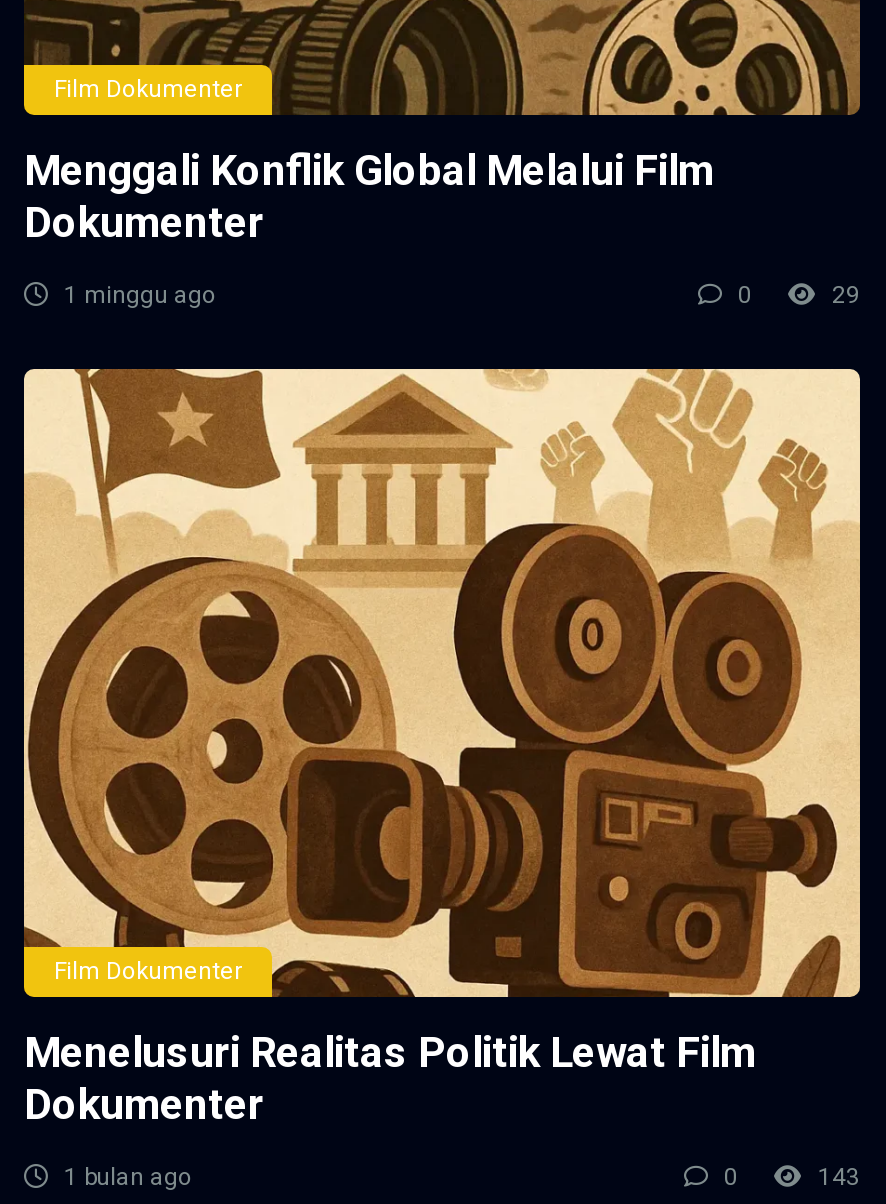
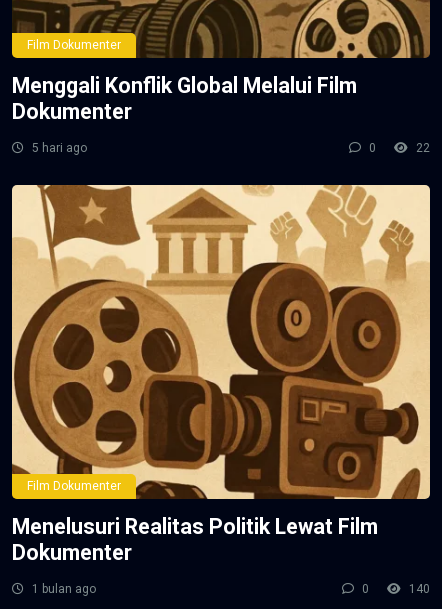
- 1 minggu ago
+ 5 hari ago

- 29
+ 22

- 143
+ 140
